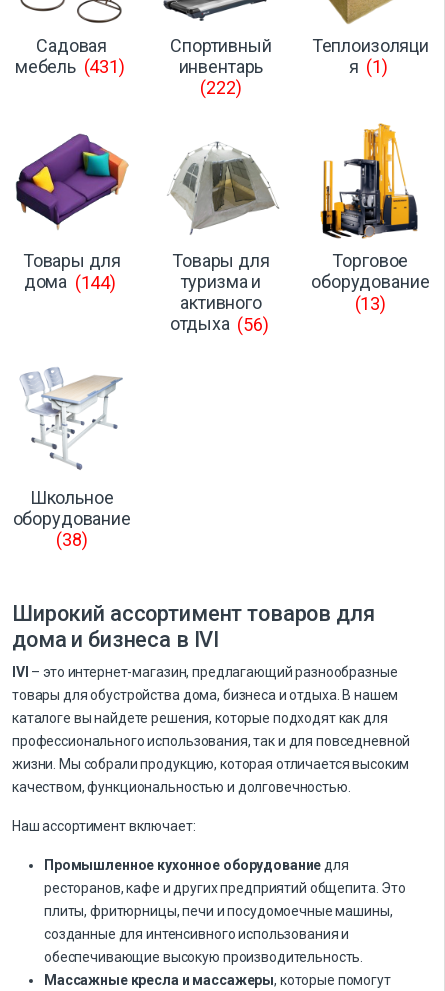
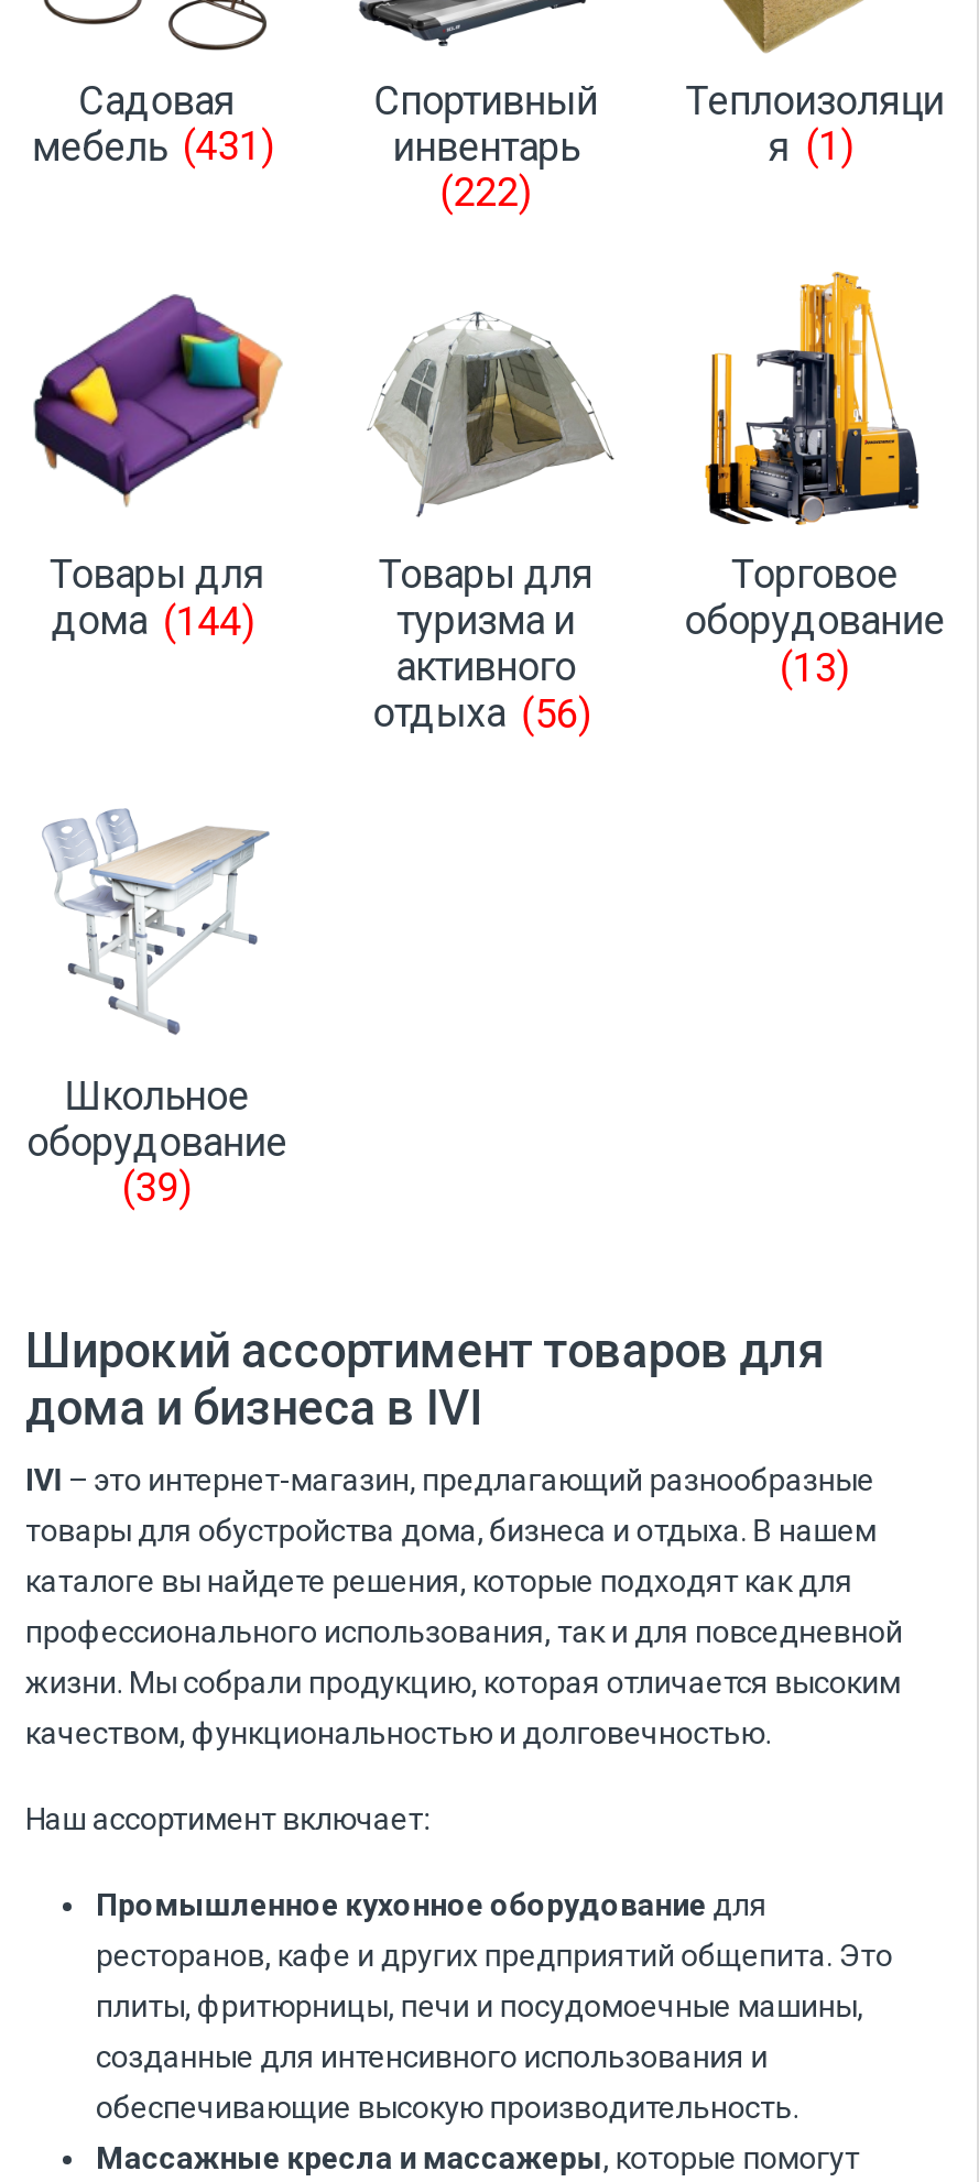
- (38)
+ (39)
